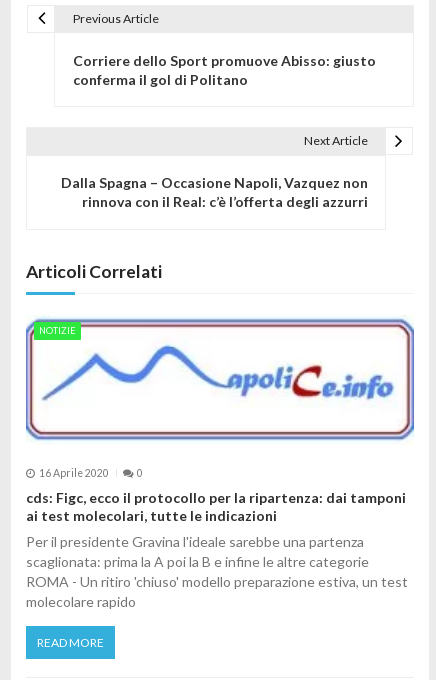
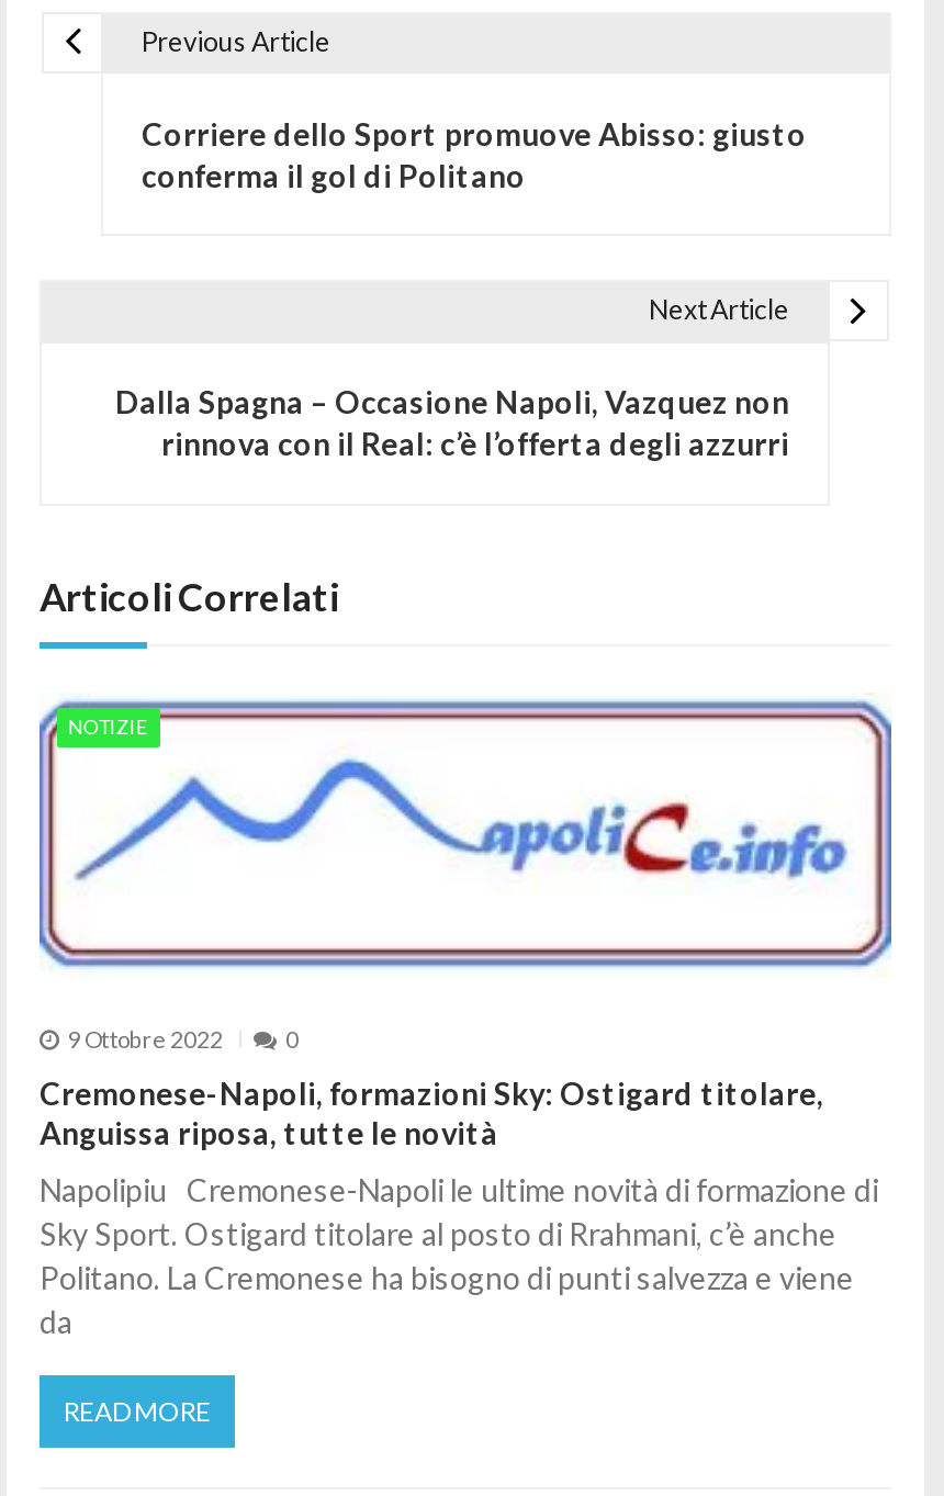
- 16 Aprile 2020
+ 9 Ottobre 2022

- cds: Figc, ecco il protocollo per la ripartenza: dai tamponi
- ai test molecolari, tutte le indicazioni
+ Cremonese-Napoli, formazioni Sky: Ostigard titolare,
+ Anguissa riposa, tutte le novità

- Per il presidente Gravina l'ideale sarebbe una partenza
- scaglionata: prima la A poi la B e infine le altre categorie
- ROMA - Un ritiro 'chiuso' modello preparazione estiva, un test
- molecolare rapido
+ Napolipiu Cremonese-Napoli le ultime novità di formazione di
+ Sky Sport. Ostigard titolare al posto di Rrahmani, c’è anche
+ Politano. La Cremonese ha bisogno di punti salvezza e viene
+ da
